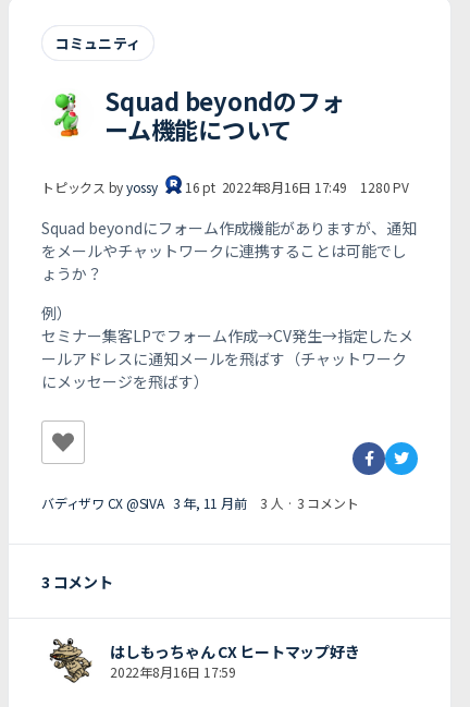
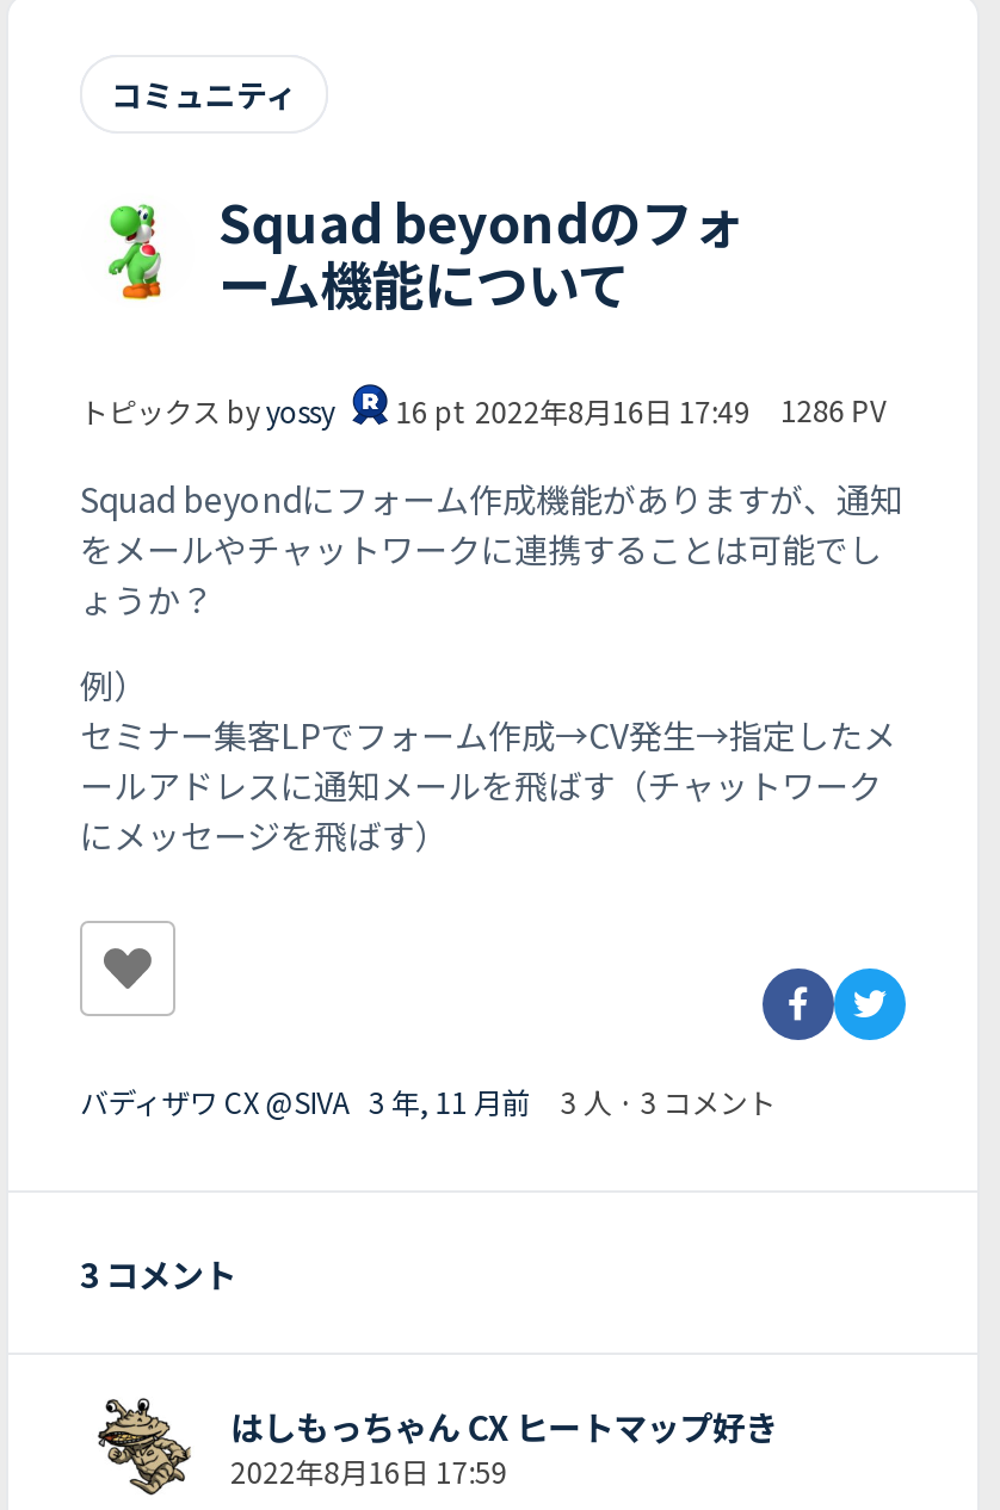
- トピックス byyossy 16 pt 2022年8月16日 17:49 1280 PV
+ トピックス byyossy 16 pt 2022年8月16日 17:49 1286 PV
